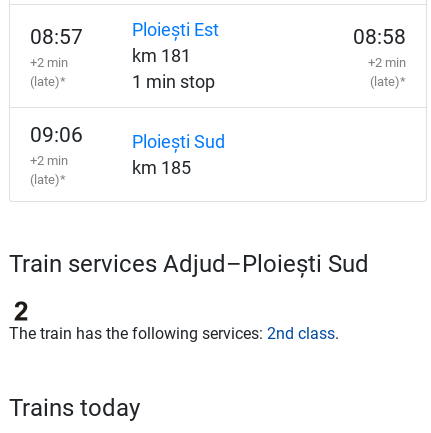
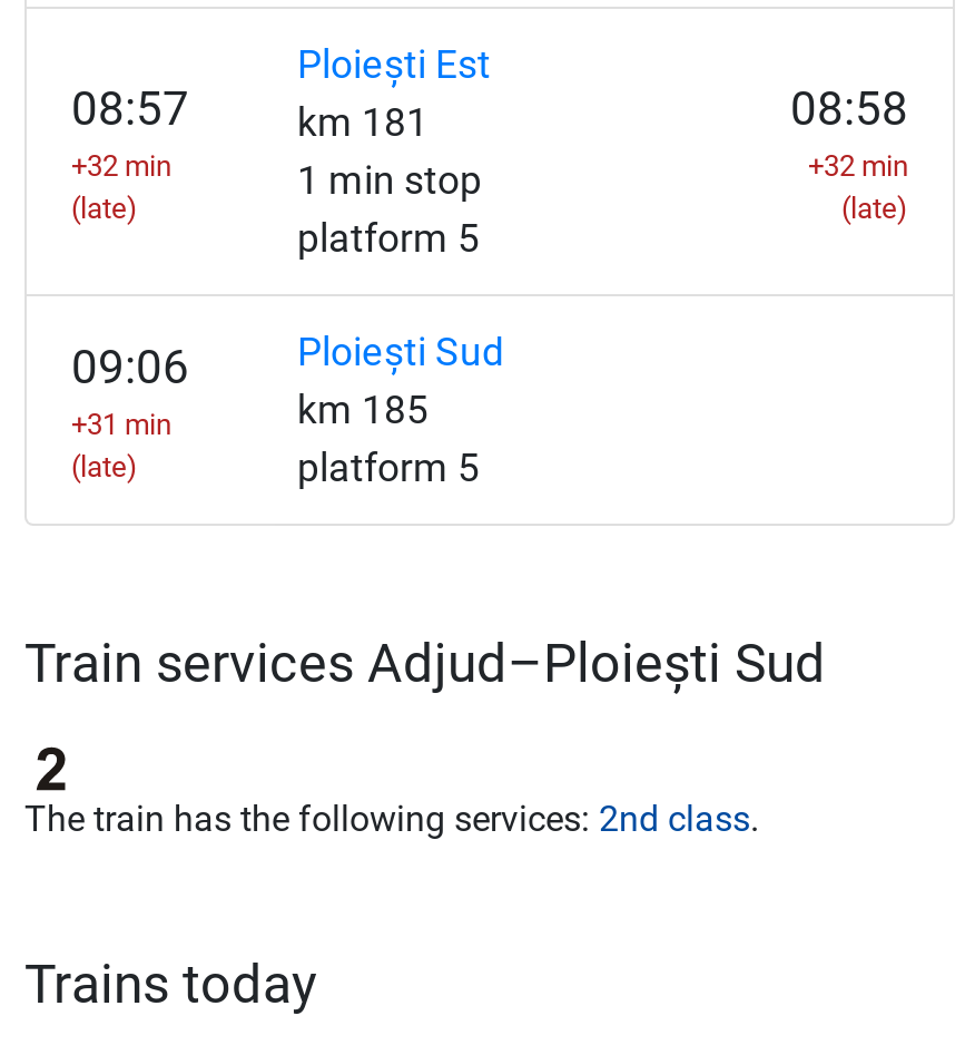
- +2 min
- (late)*
+ +32 min
+ (late)

- +2 min
- (late)*
+ +32 min
+ (late)

+ platform 5

- +2 min
- (late)*
+ +31 min
+ (late)

+ platform 5
